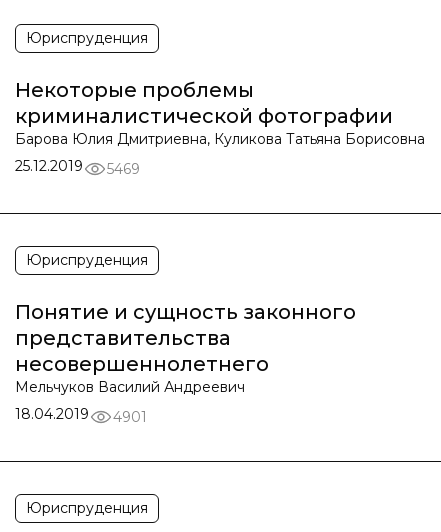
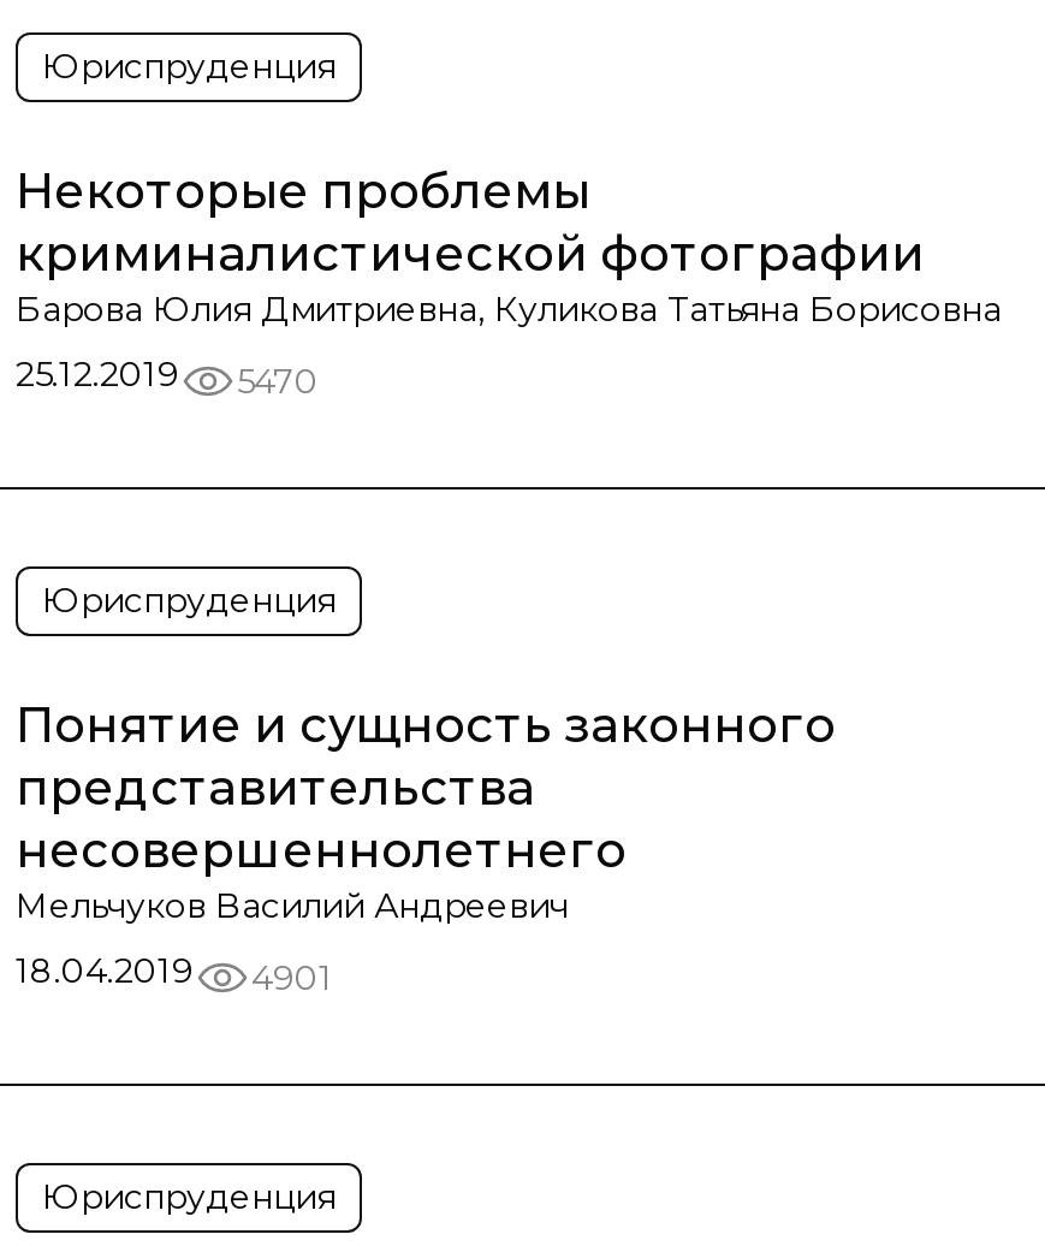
- 25.12.2019 5469
+ 25.12.2019 5470
